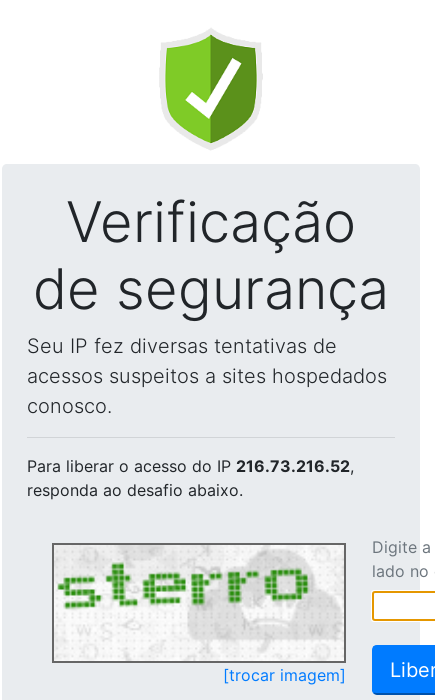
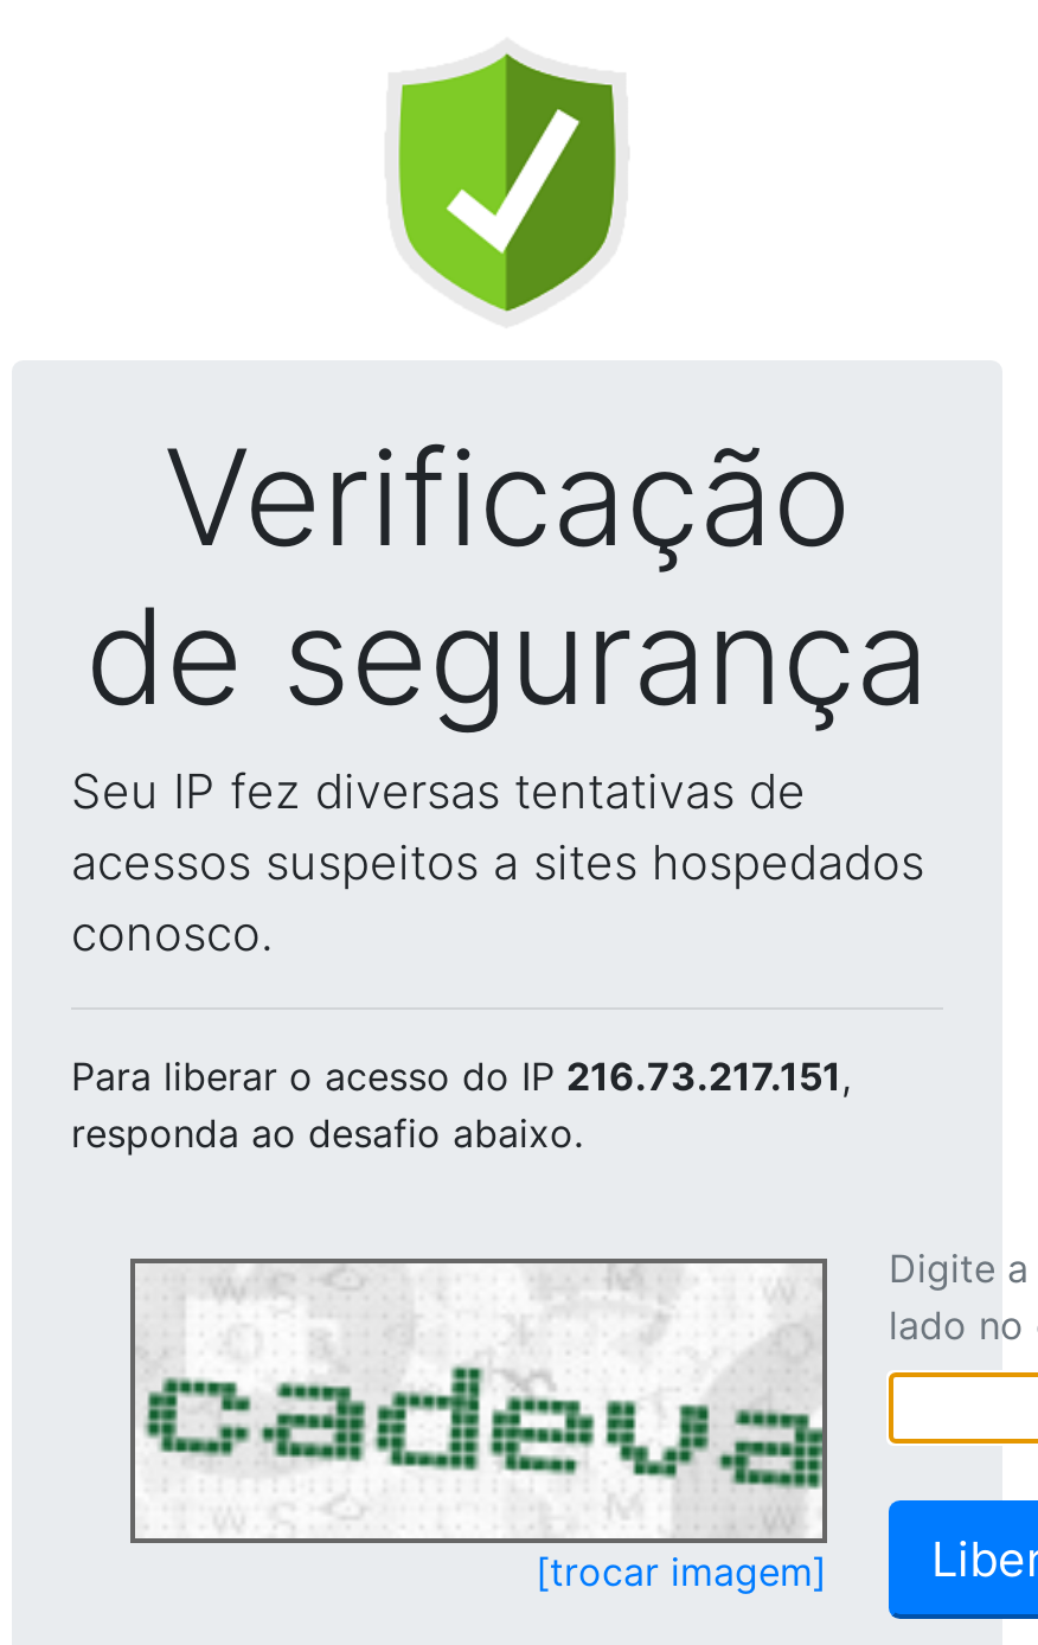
- Para liberar o acesso do IP 216.73.216.52,
+ Para liberar o acesso do IP 216.73.217.151,

- [image]
+ [image]
